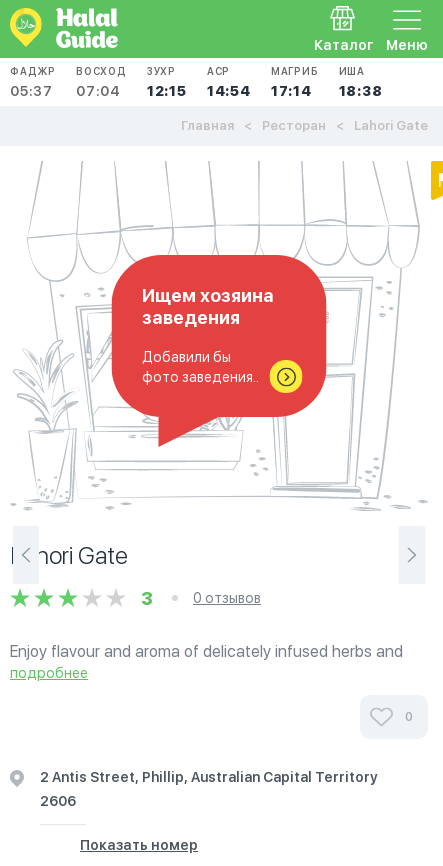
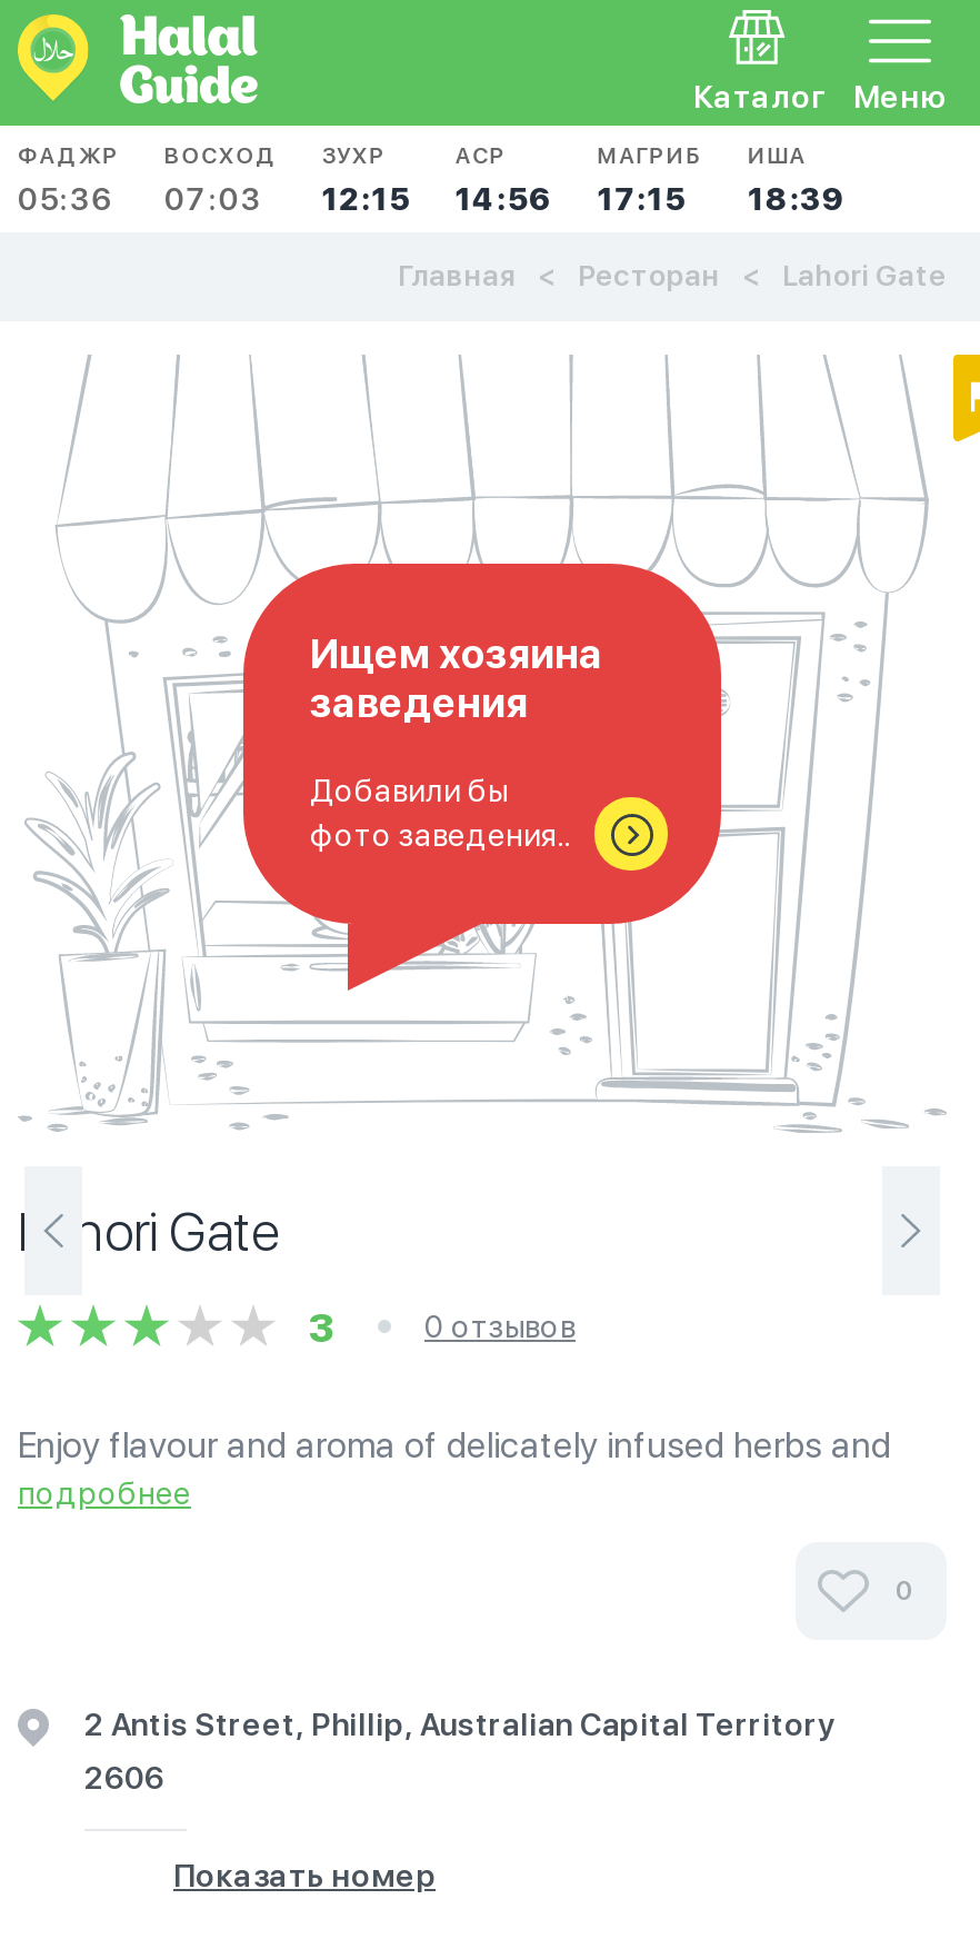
- 05:37
+ 05:36

- 07:04
+ 07:03

- 14:54
+ 14:56

- 17:14
+ 17:15

- 18:38
+ 18:39
